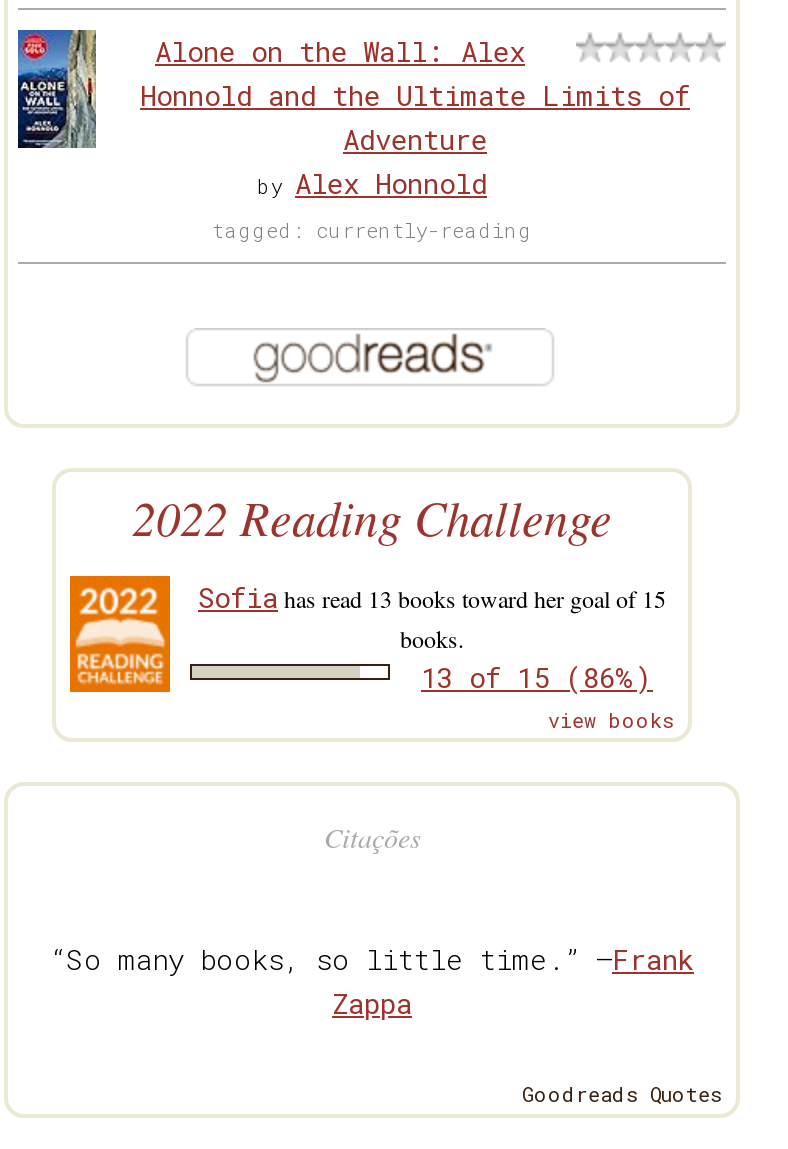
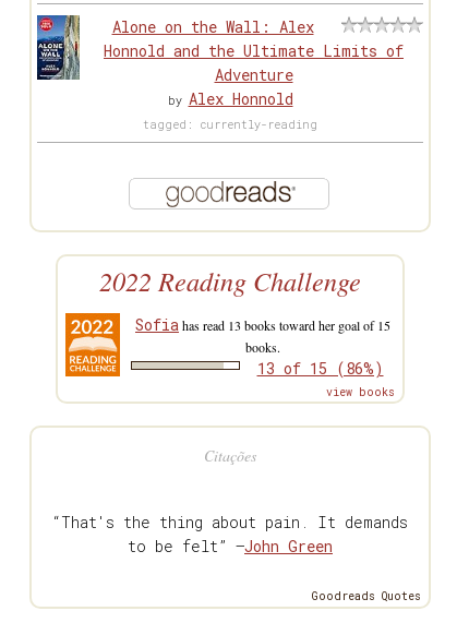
- “So many books, so little time.” —Frank
- Zappa
+ “That's the thing about pain. It demands
+ to be felt” —John Green
